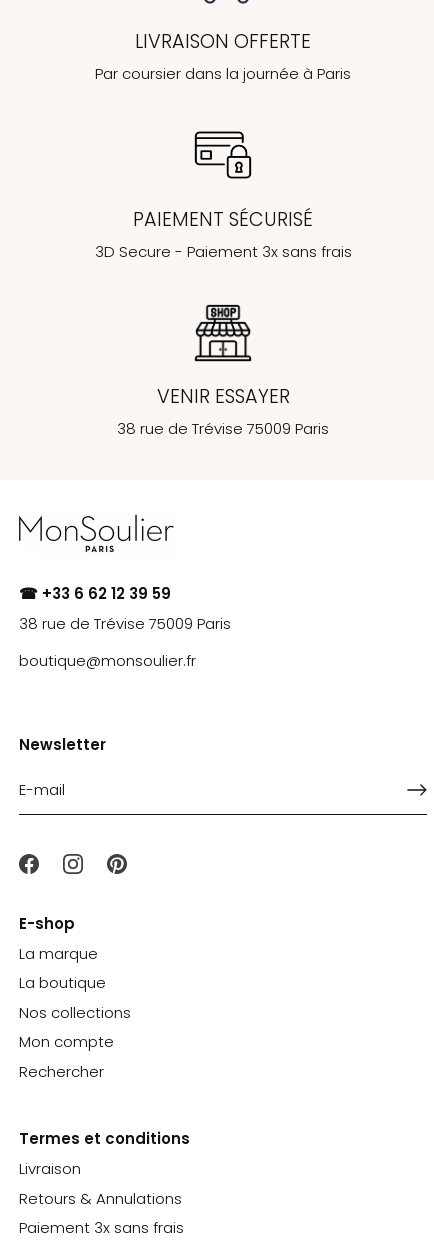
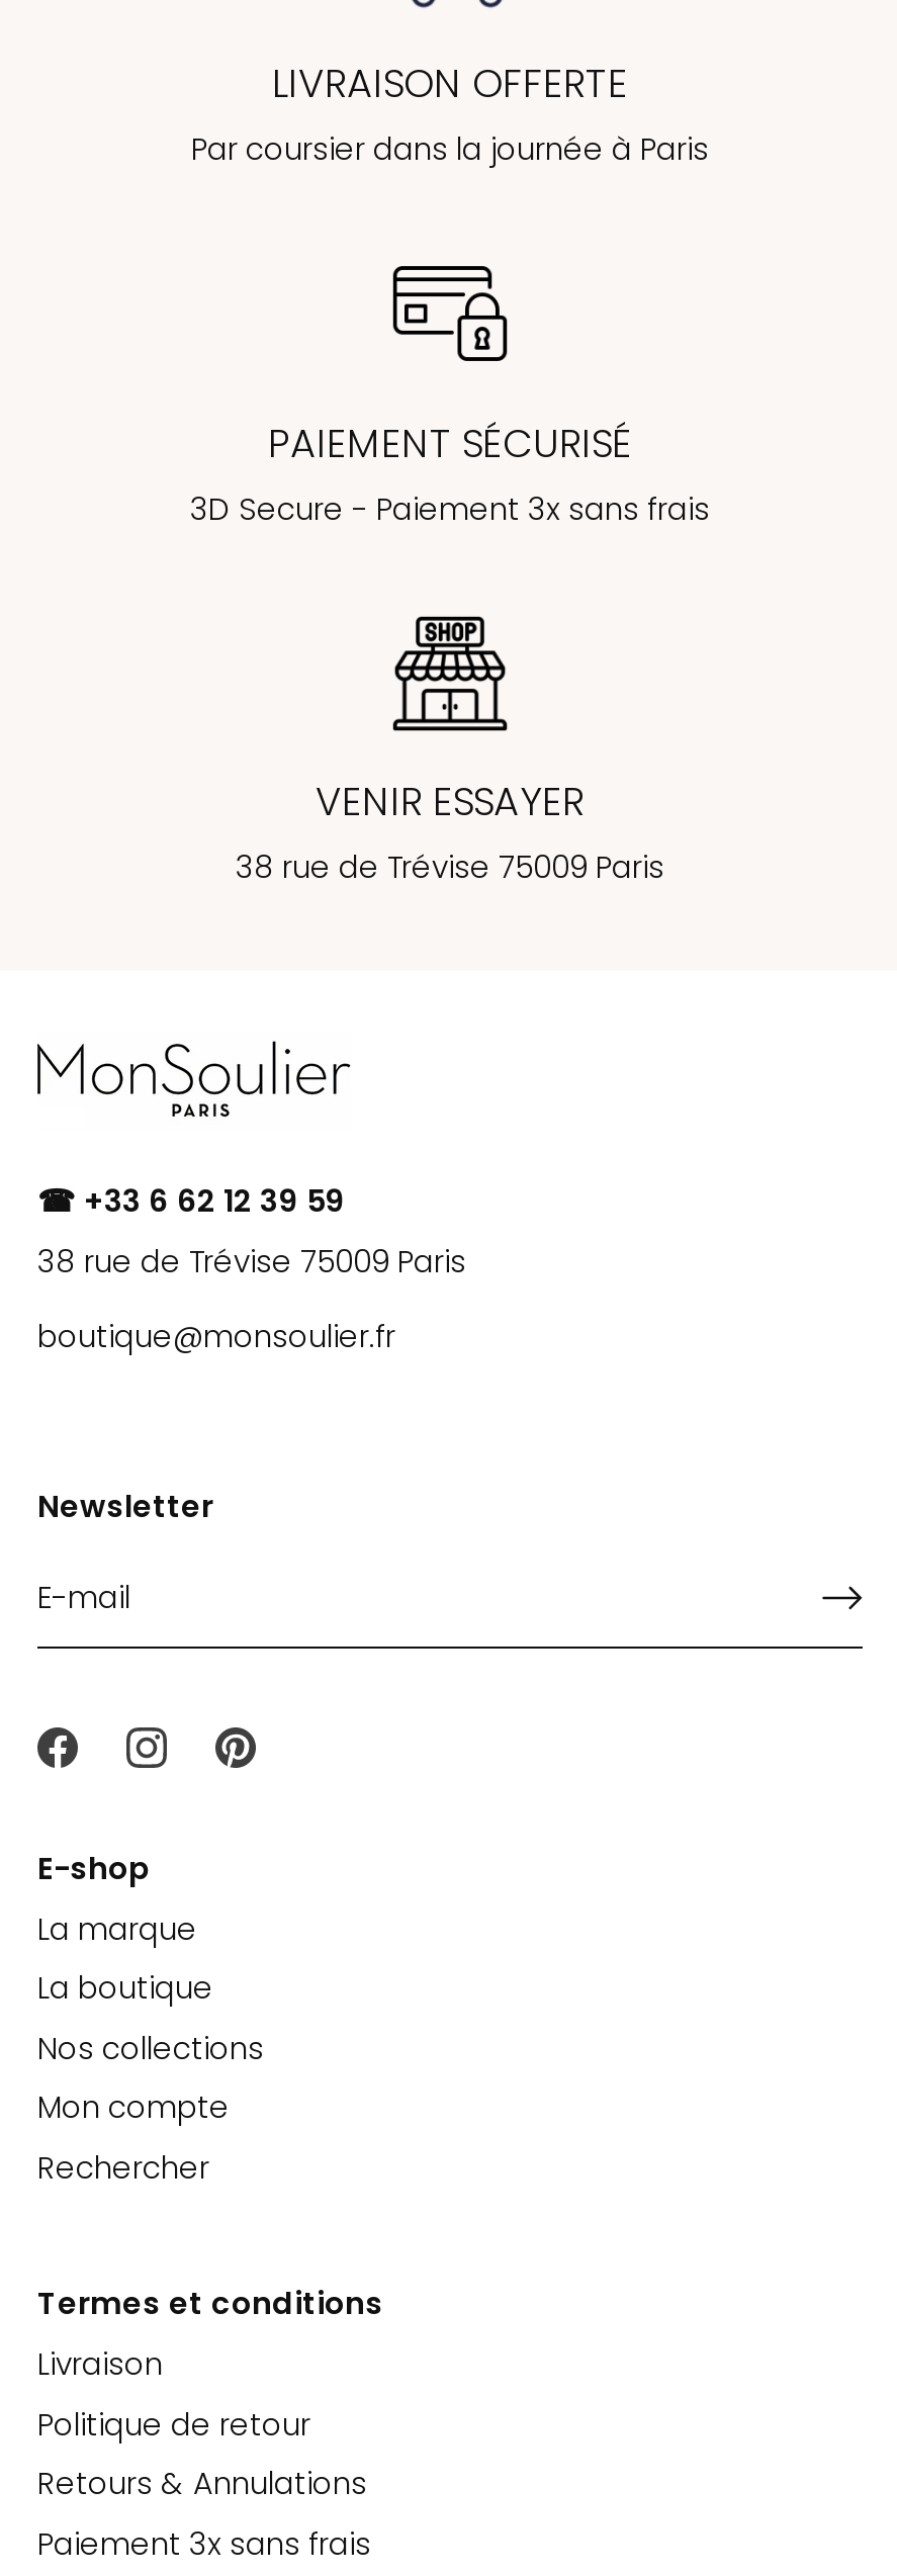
+ Politique de retour
